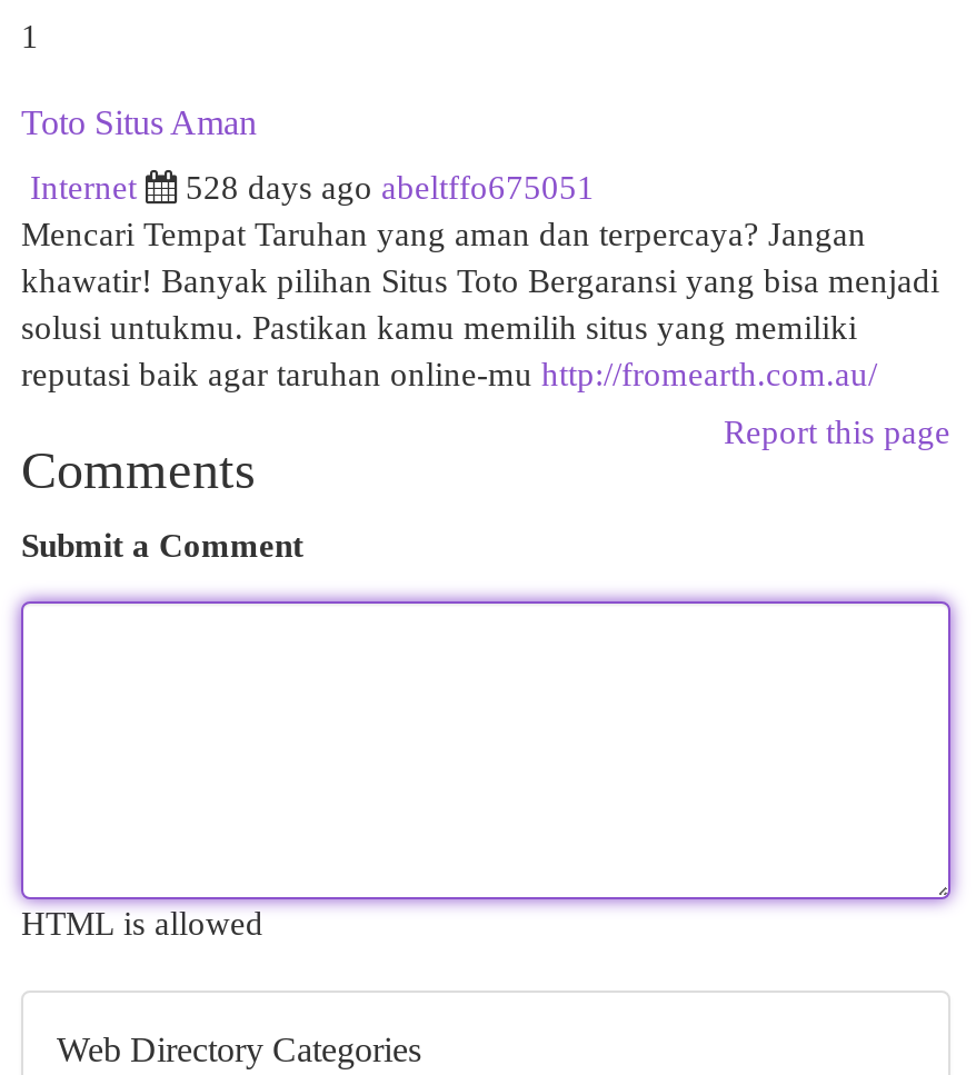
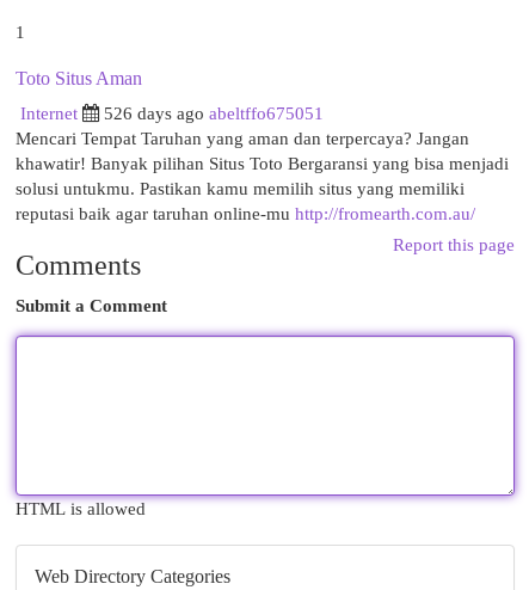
- 528 days ago abeltffo675051
+ 526 days ago abeltffo675051
